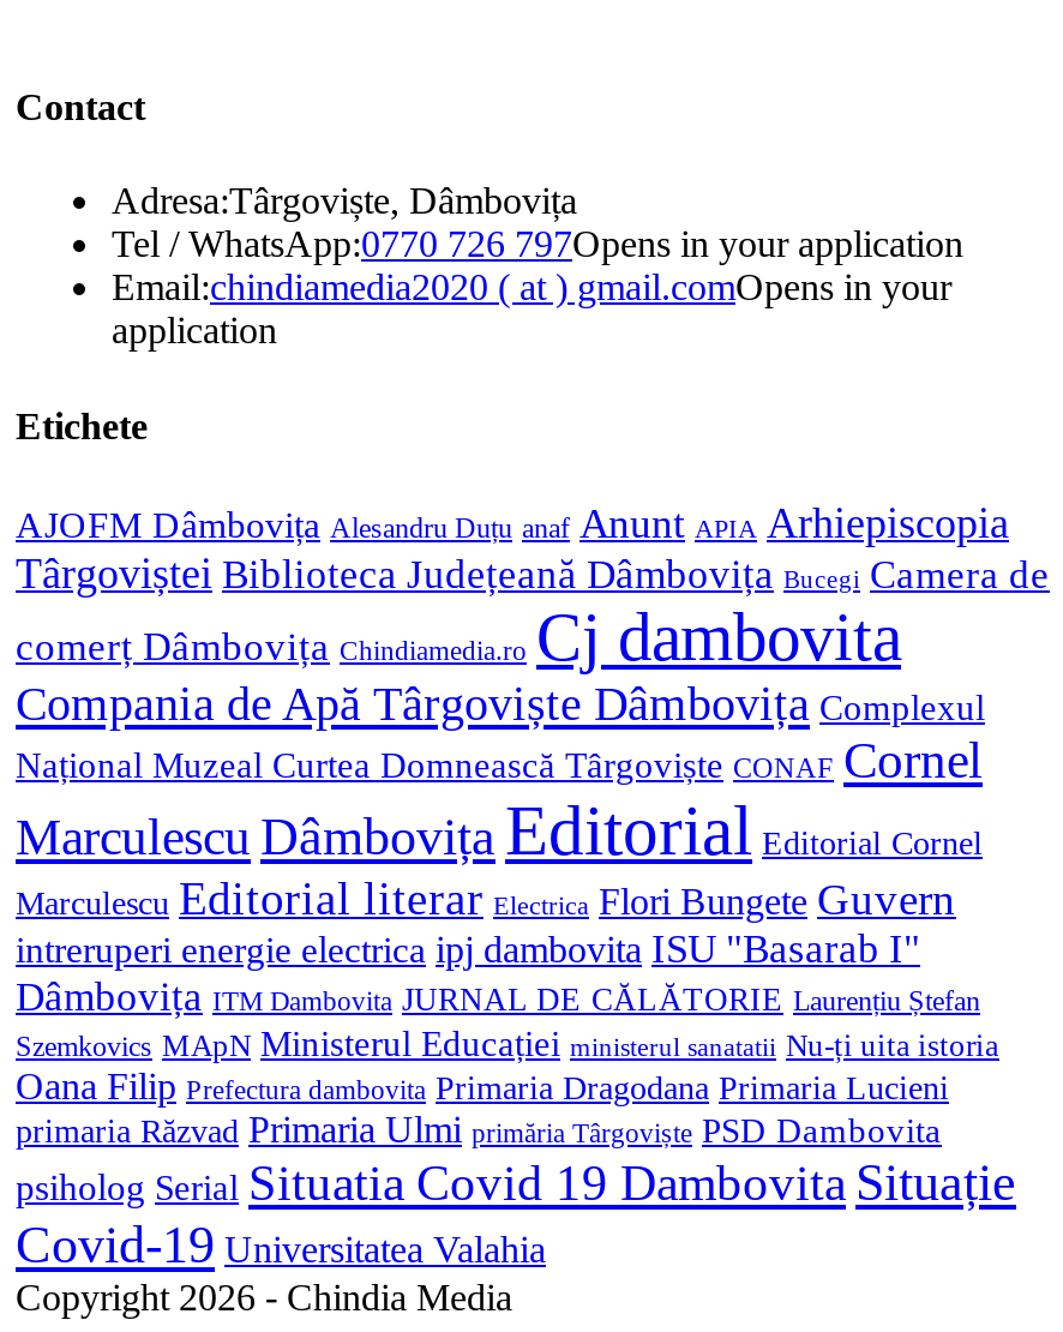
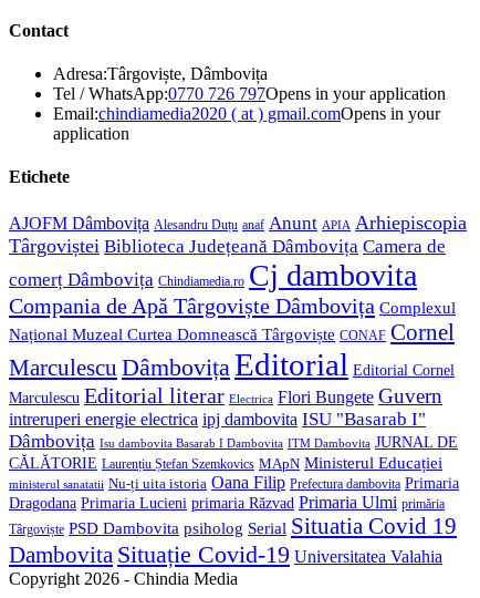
- Târgoviștei Biblioteca Județeană Dâmbovița Bucegi Camera de
+ Târgoviștei Biblioteca Județeană Dâmbovița Camera de

- Dâmbovița ITM Dambovita JURNAL DE CĂLĂTORIE Laurențiu Ștefan
- Szemkovics MApN Ministerul Educației ministerul sanatatii Nu-ți uita istoria
- Oana Filip Prefectura dambovita Primaria Dragodana Primaria Lucieni
- primaria Răzvad Primaria Ulmi primăria Târgoviște PSD Dambovita
- psiholog Serial Situatia Covid 19 Dambovita Situație
- Covid-19 Universitatea Valahia
+ Dâmbovița Isu dambovita Basarab I Dambovita ITM Dambovita JURNAL DE
+ CĂLĂTORIE Laurențiu Ștefan Szemkovics MApN Ministerul Educației
+ ministerul sanatatii Nu-ți uita istoria Oana Filip Prefectura dambovita Primaria
+ Dragodana Primaria Lucieni primaria Răzvad Primaria Ulmi primăria
+ Târgoviște PSD Dambovita psiholog Serial Situatia Covid 19
+ Dambovita Situație Covid-19 Universitatea Valahia
